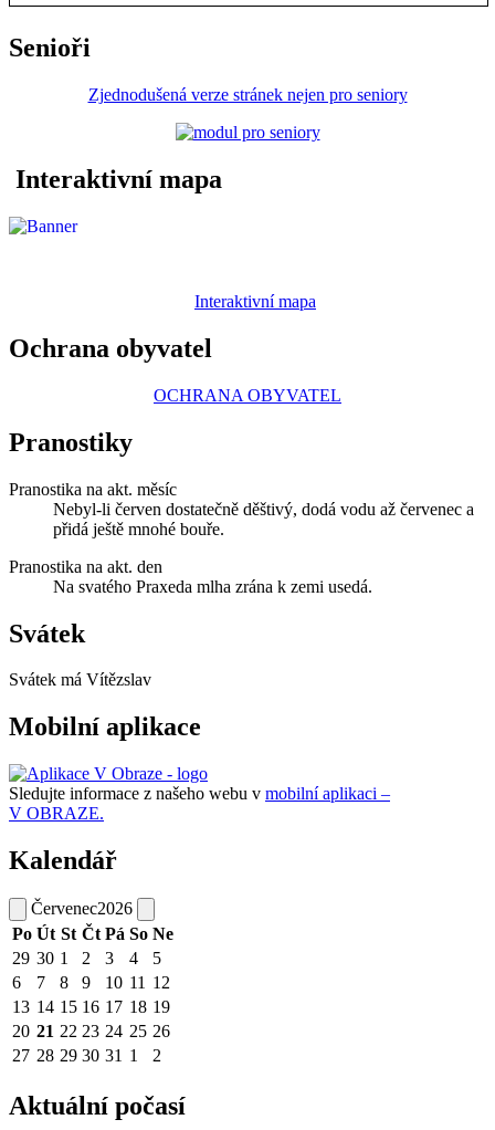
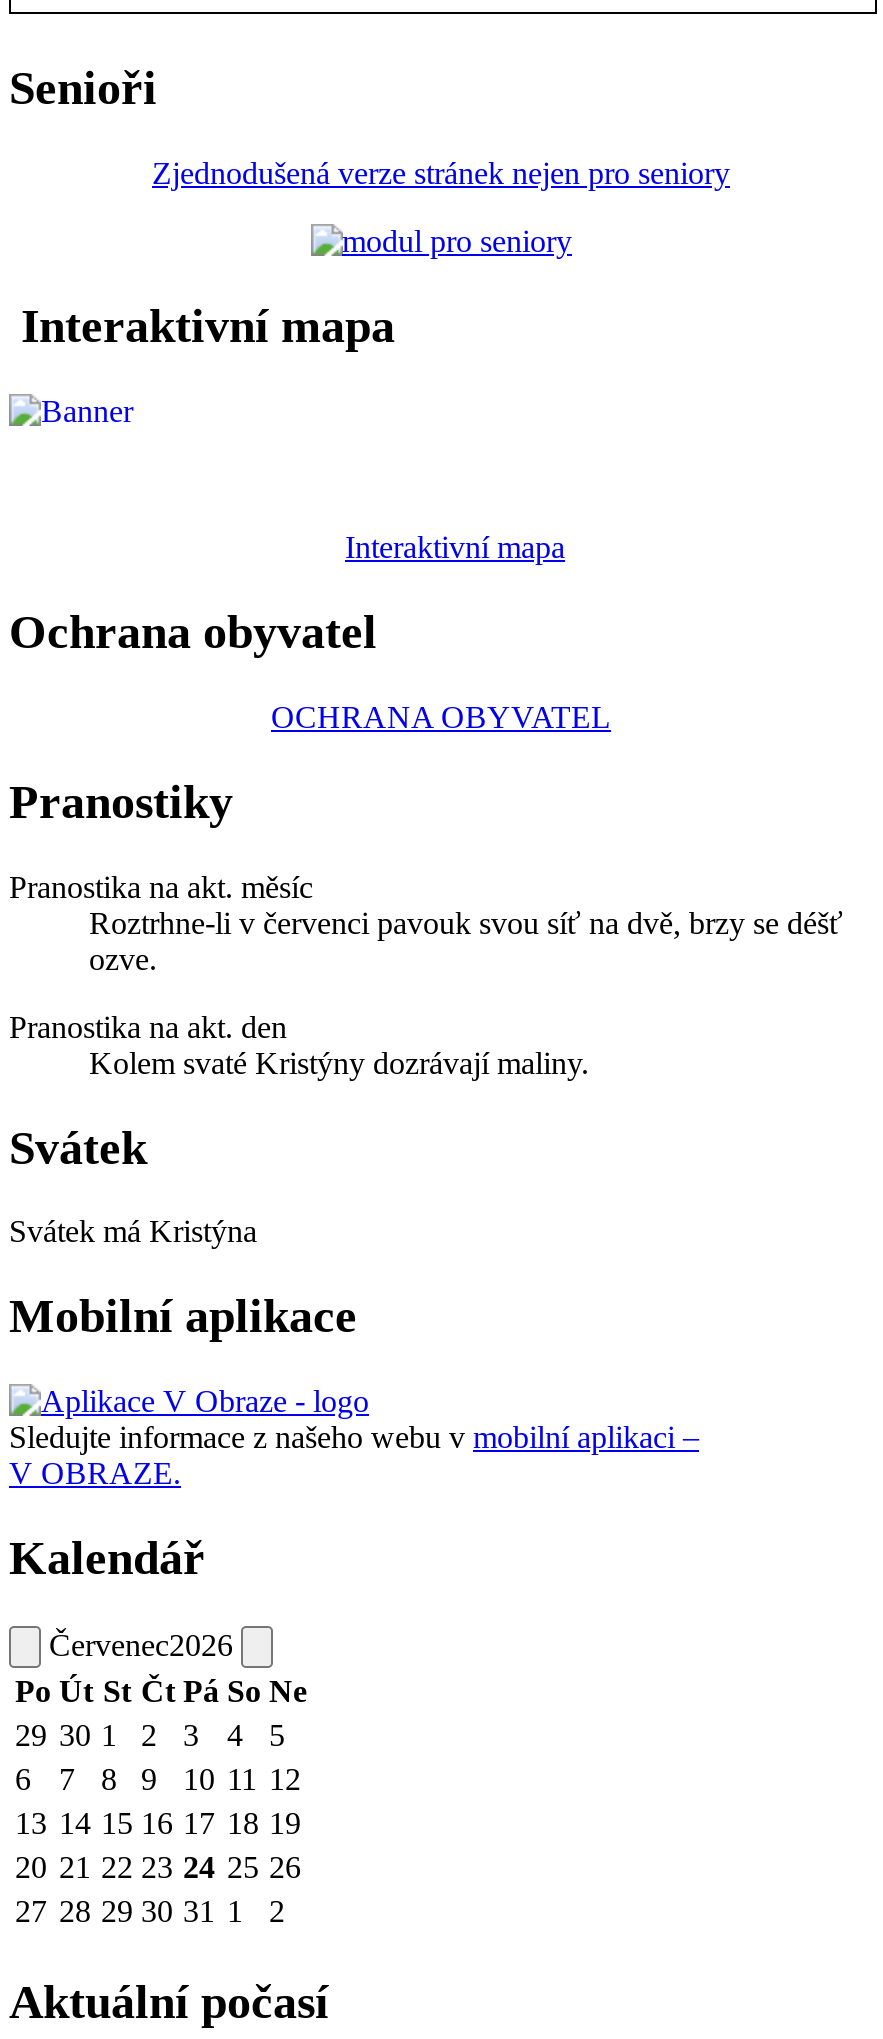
- Nebyl-li červen dostatečně děštivý, dodá vodu až červenec a
- přidá ještě mnohé bouře.
+ Roztrhne-li v červenci pavouk svou síť na dvě, brzy se déšť
+ ozve.

- Na svatého Praxeda mlha zrána k zemi usedá.
+ Kolem svaté Kristýny dozrávají maliny.

- Svátek má Vítězslav
+ Svátek má Kristýna
